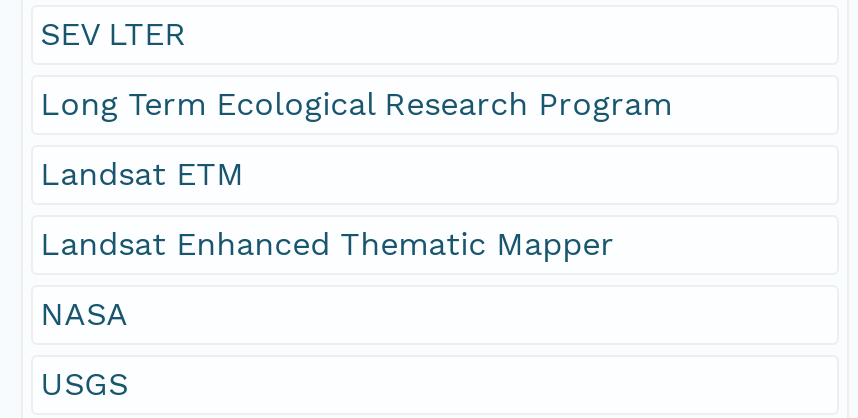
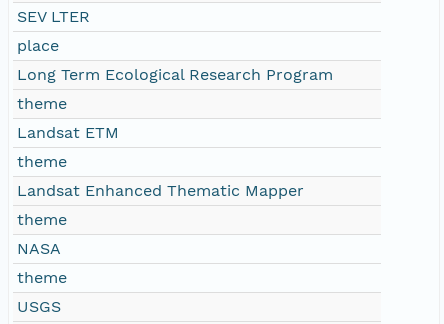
+ place

+ theme

+ theme

+ theme

+ theme
